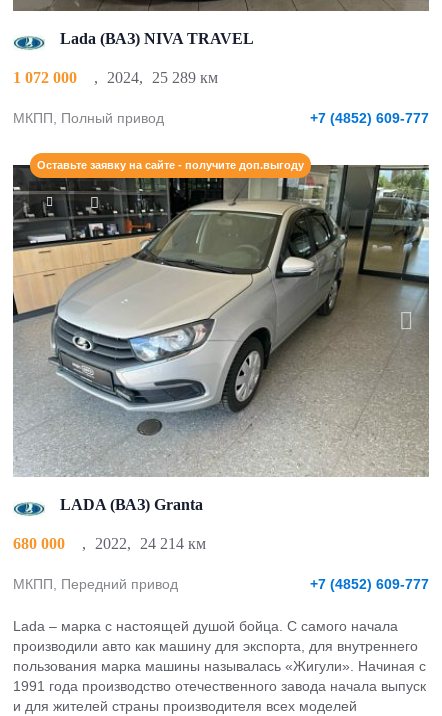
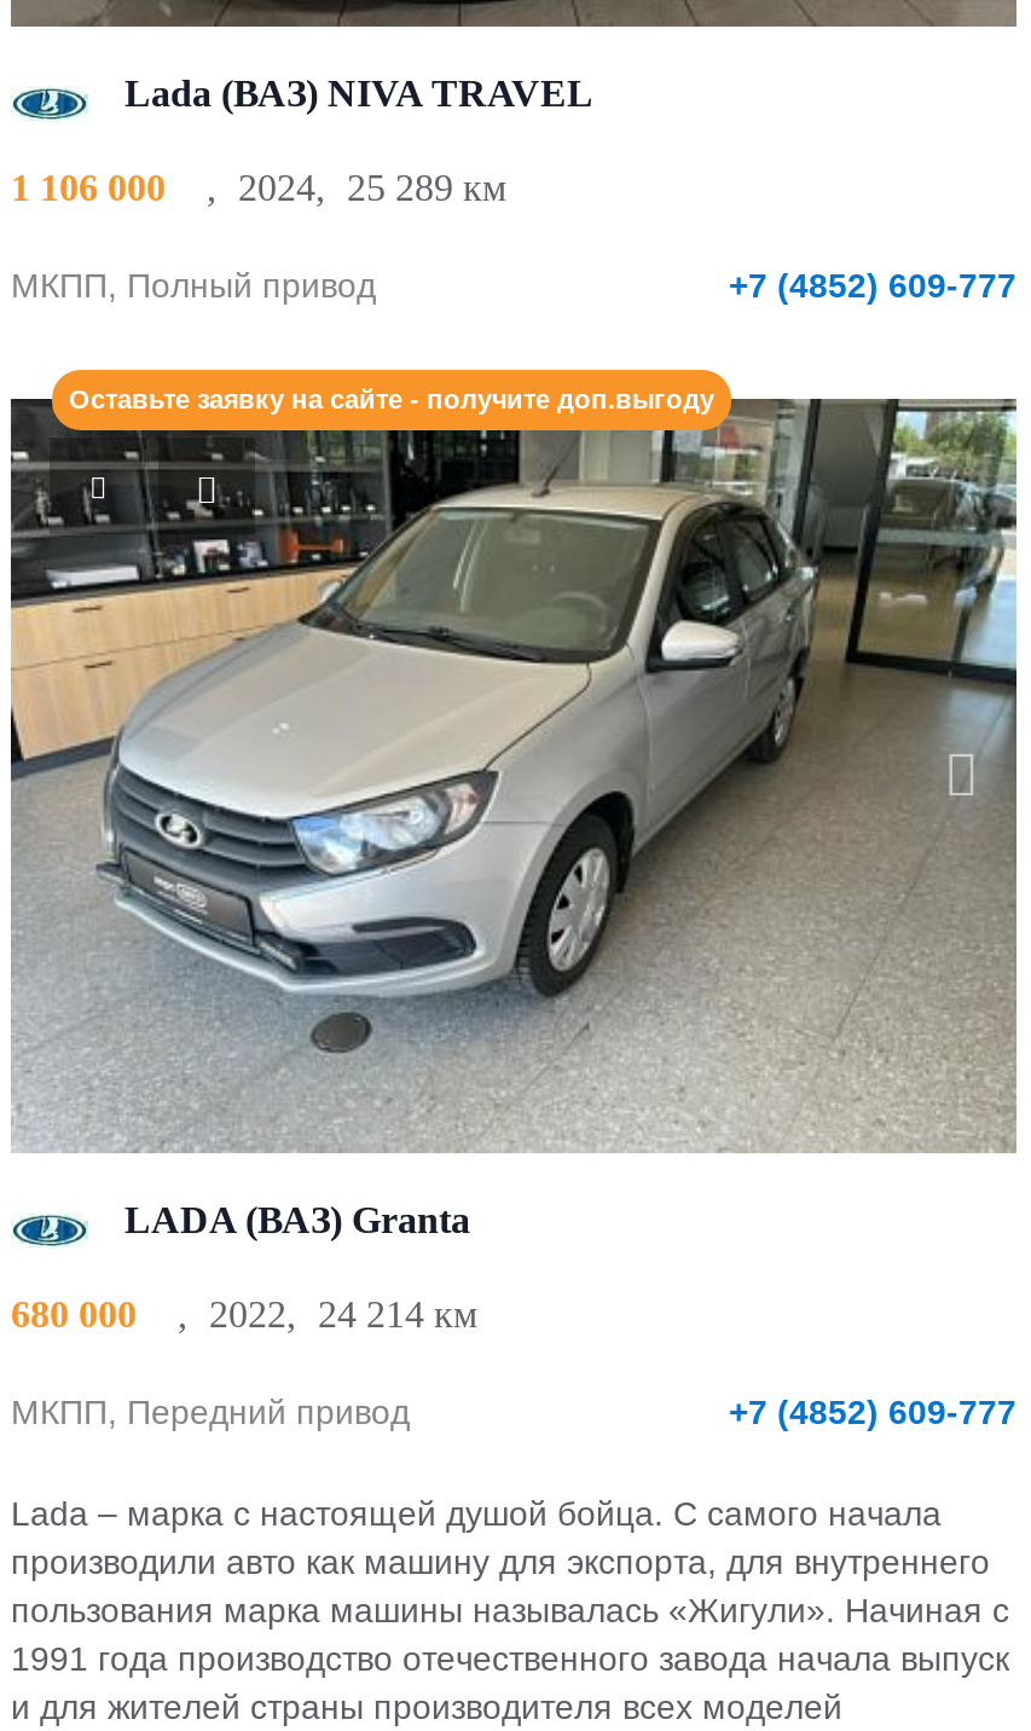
- 1 072 000 , 2024, 25 289 км
+ 1 106 000 , 2024, 25 289 км
